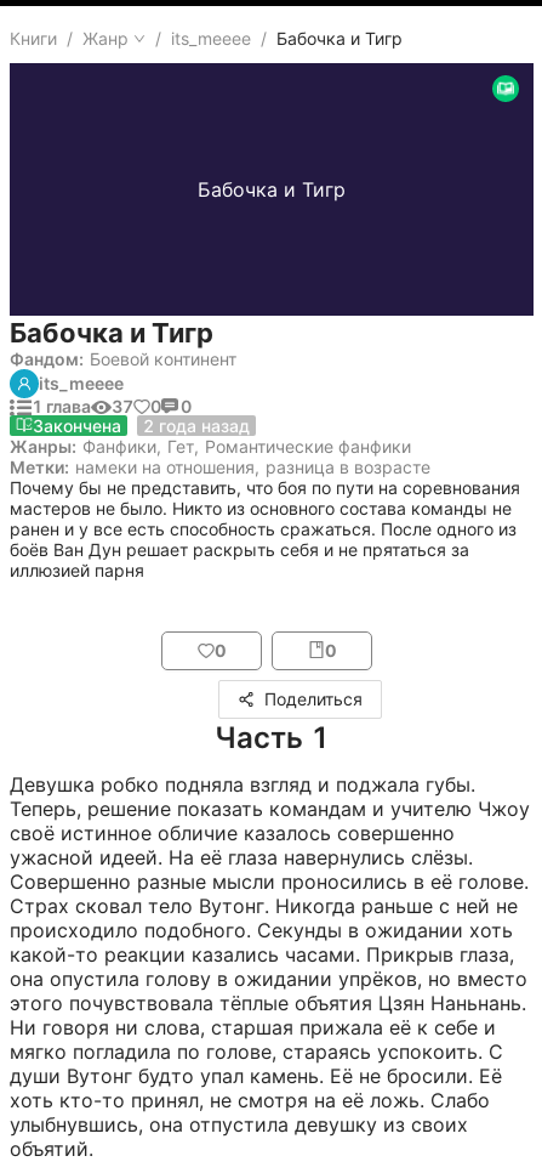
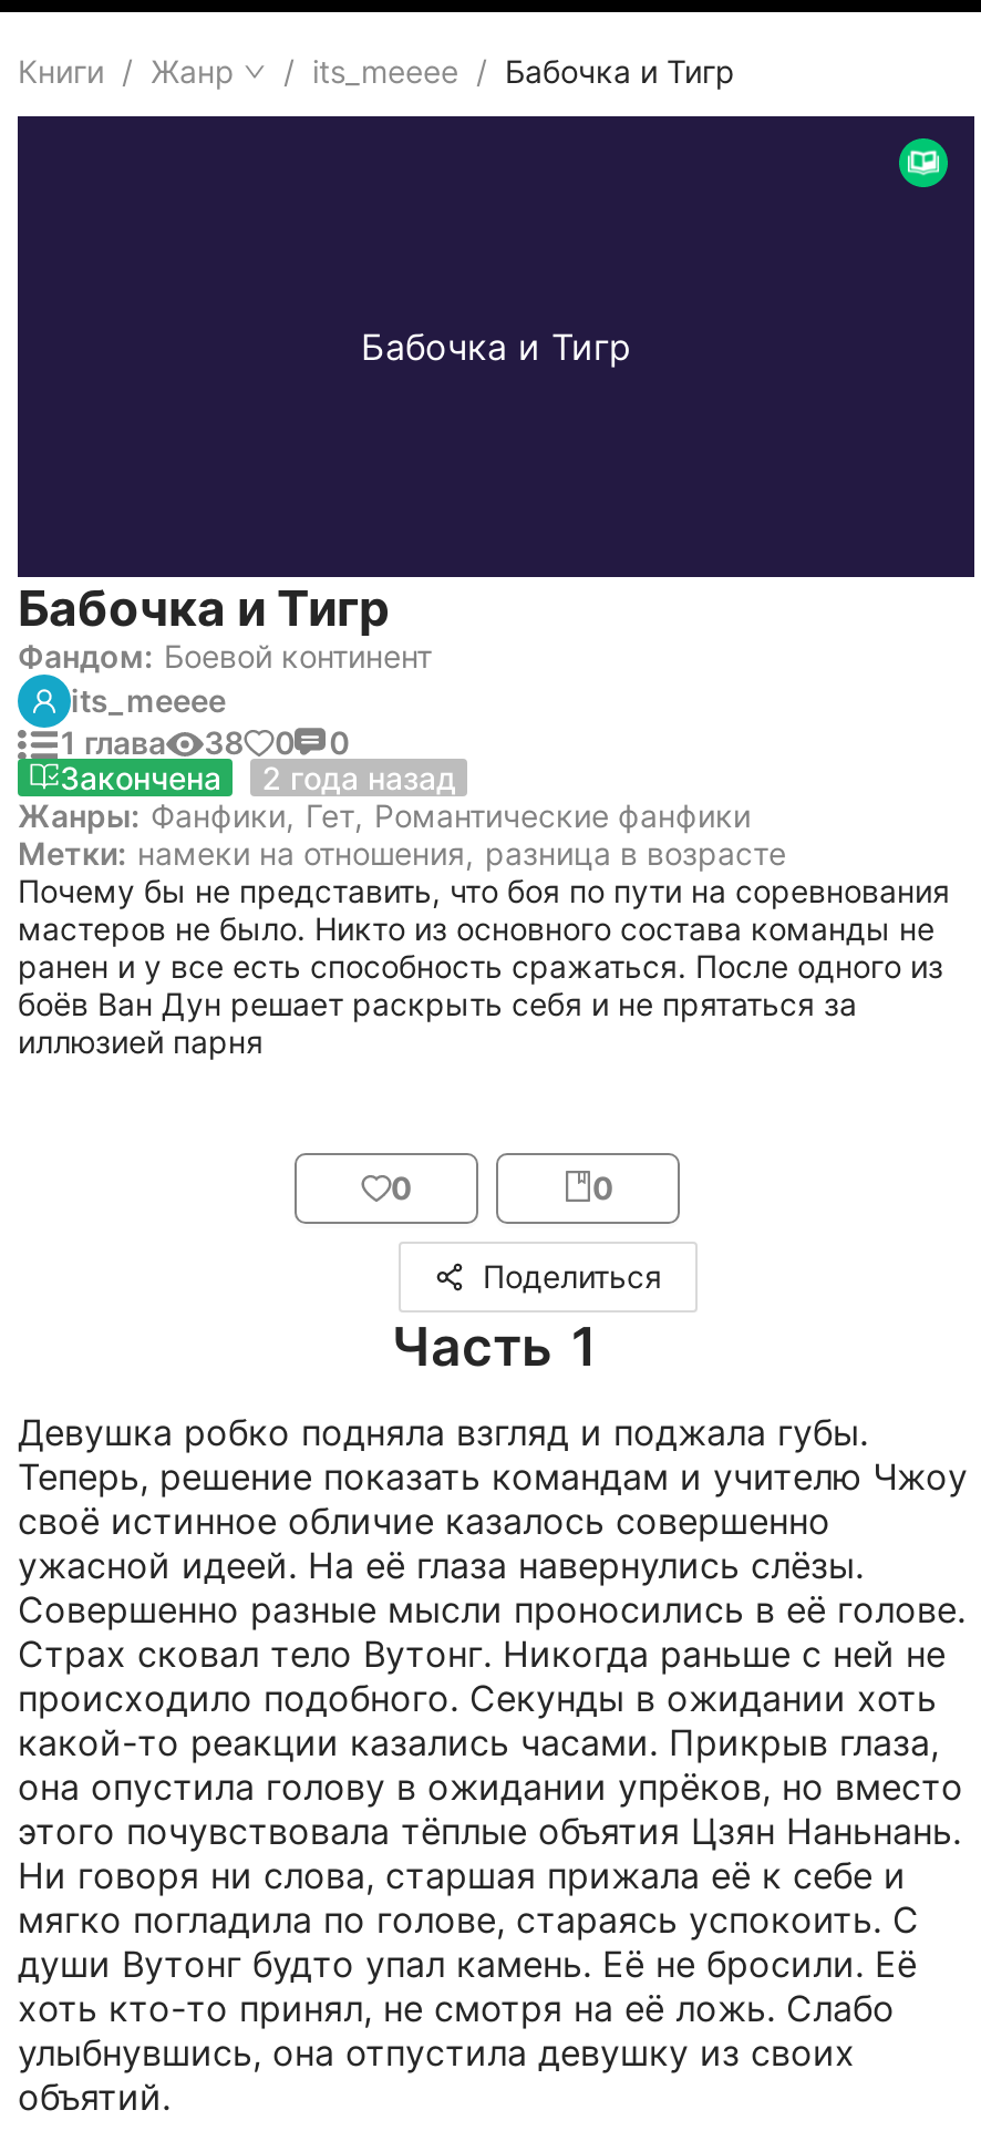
- 1 глава 37 0 0
+ 1 глава 38 0 0
